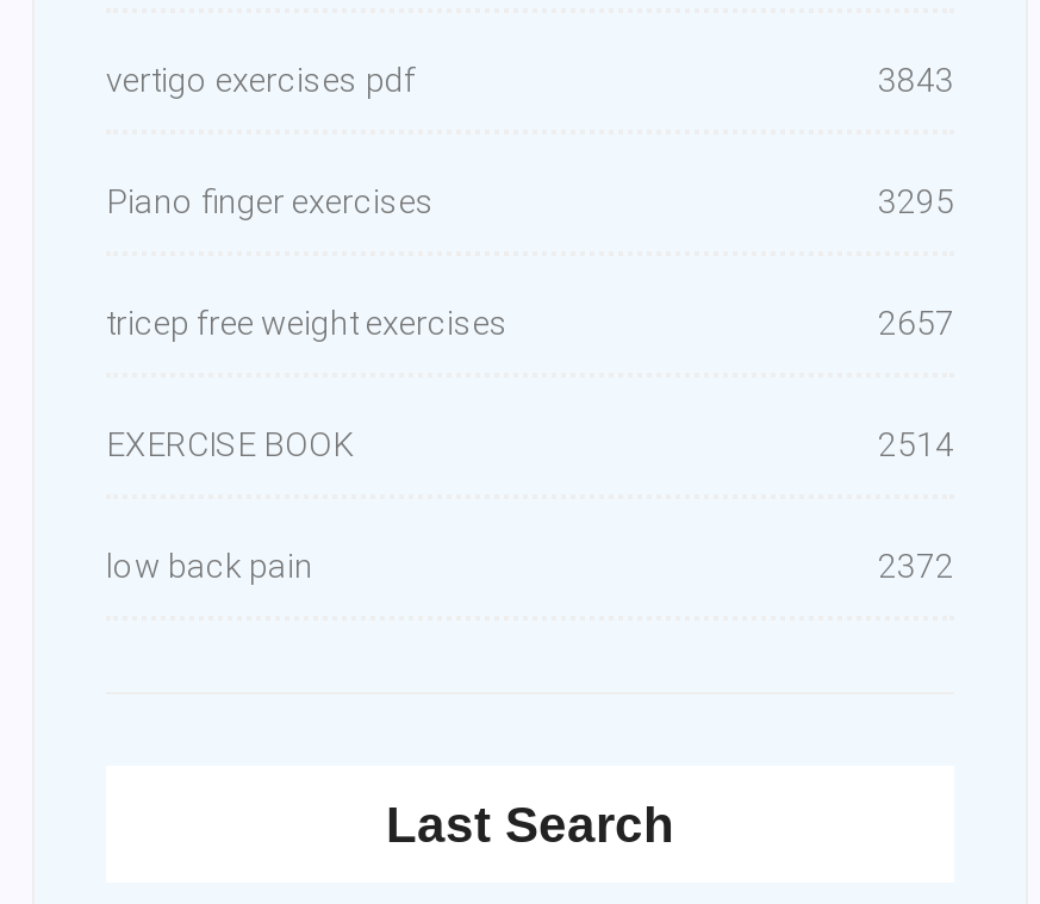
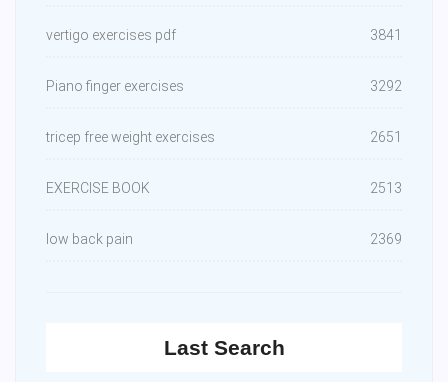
- 3843
+ 3841

- 3295
+ 3292

- 2657
+ 2651

- 2514
+ 2513

- 2372
+ 2369
